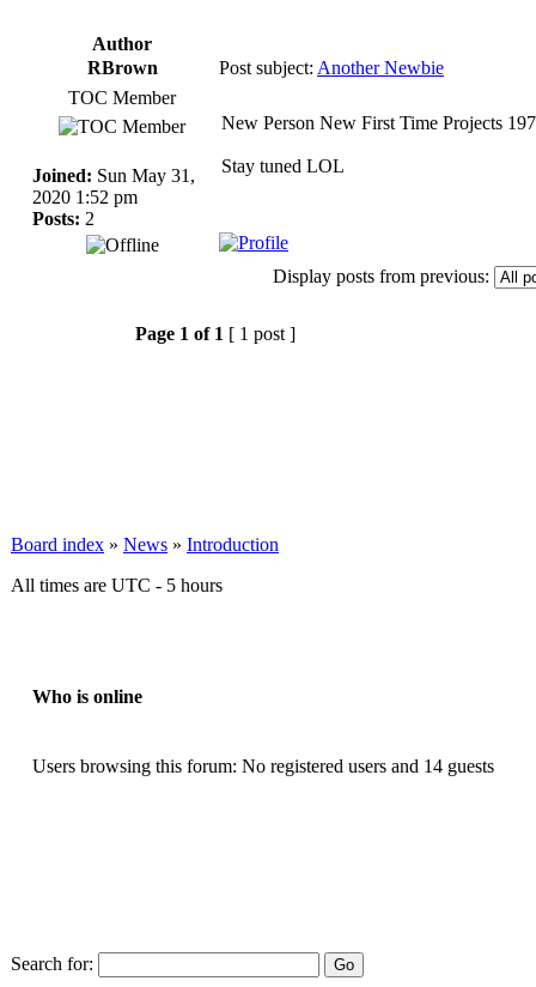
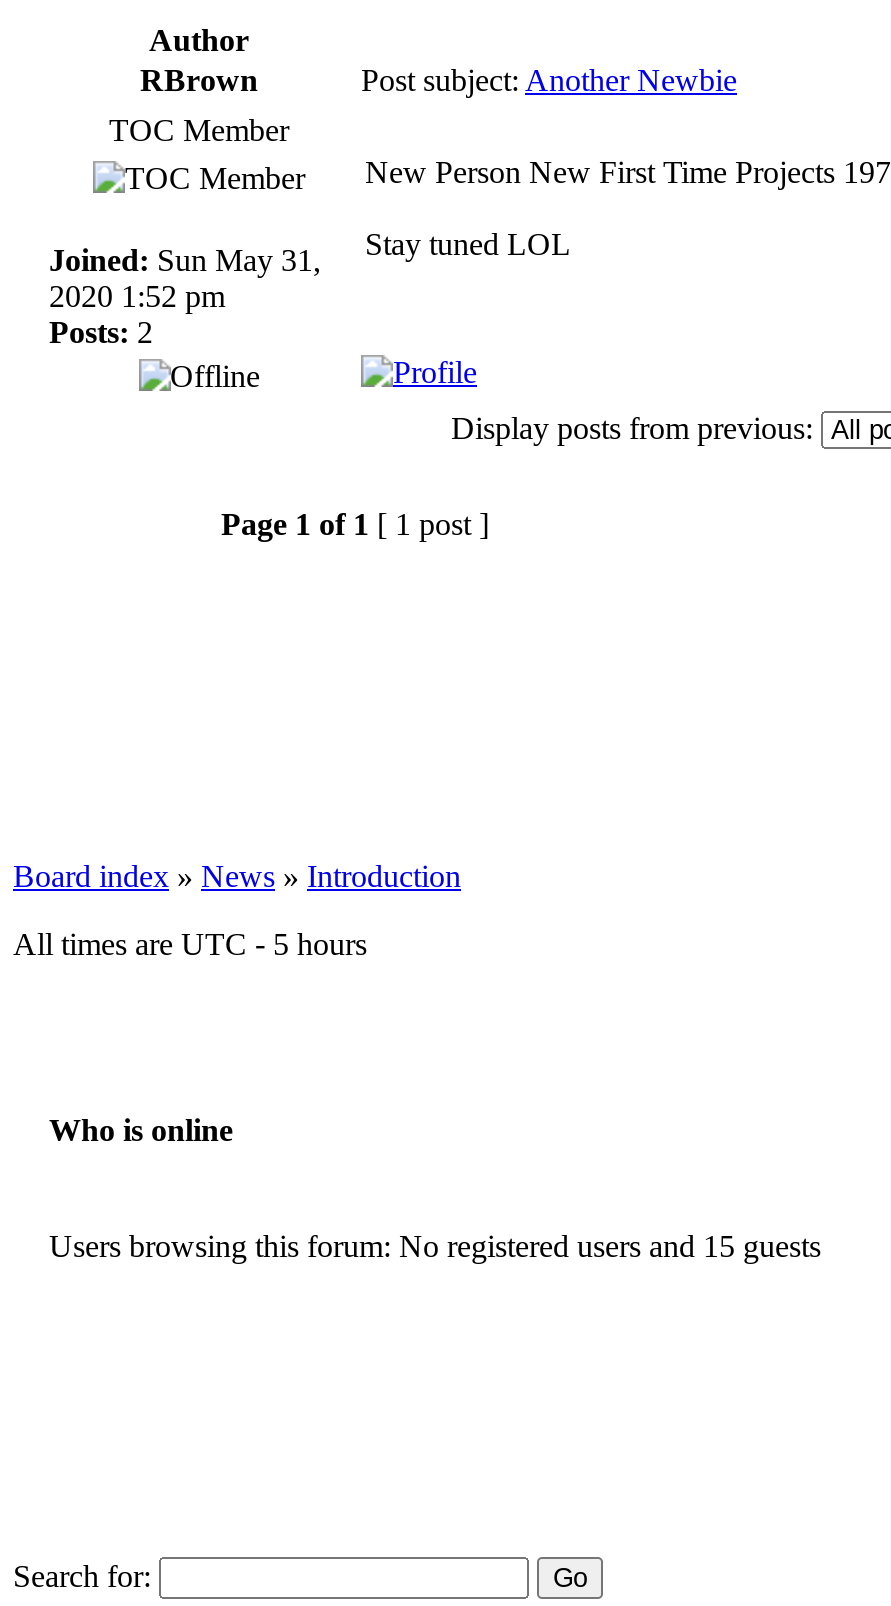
- Users browsing this forum: No registered users and 14 guests
+ Users browsing this forum: No registered users and 15 guests
